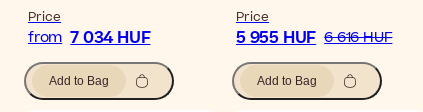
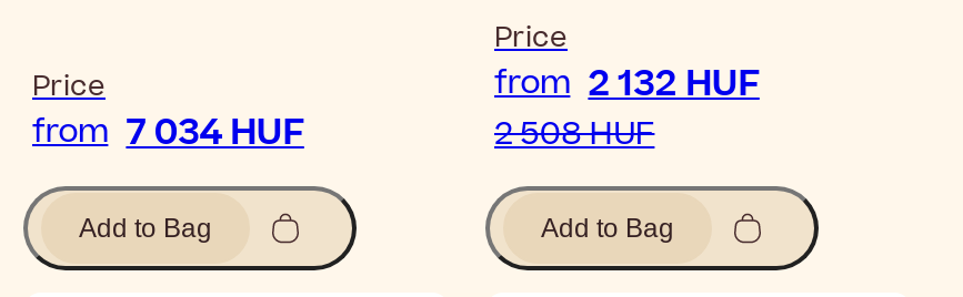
- 5 955 HUF 6 616 HUF
+ from 2 132 HUF
+ 2 508 HUF
